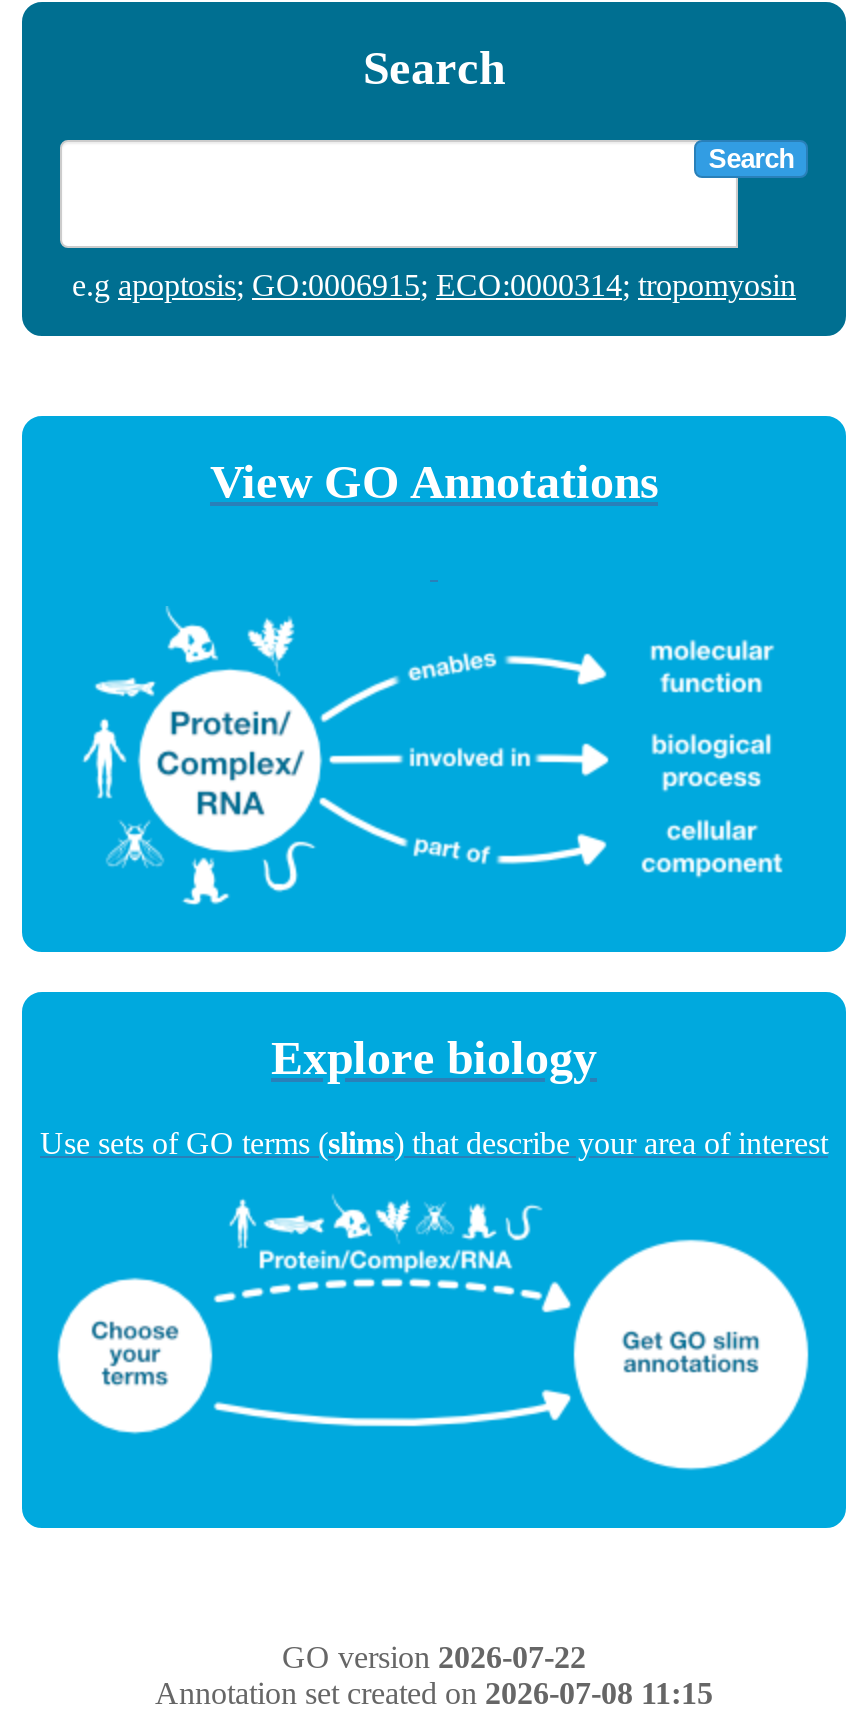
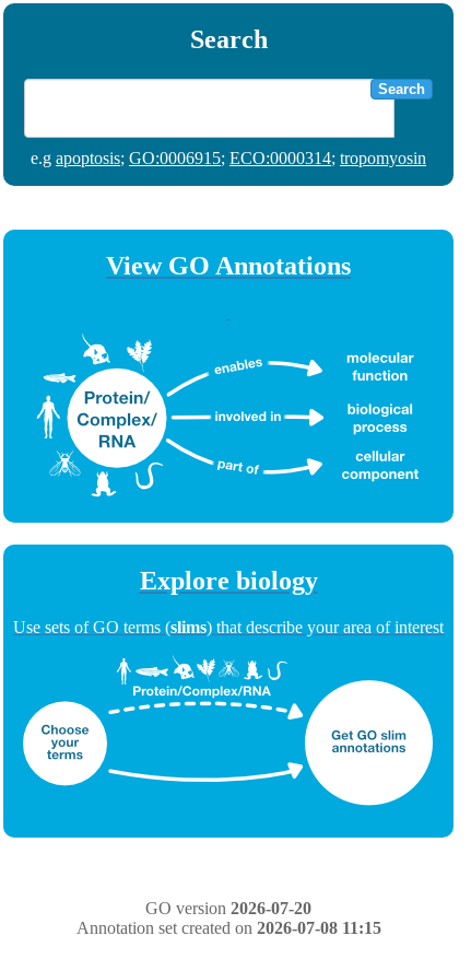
- GO version 2026-07-22
+ GO version 2026-07-20
